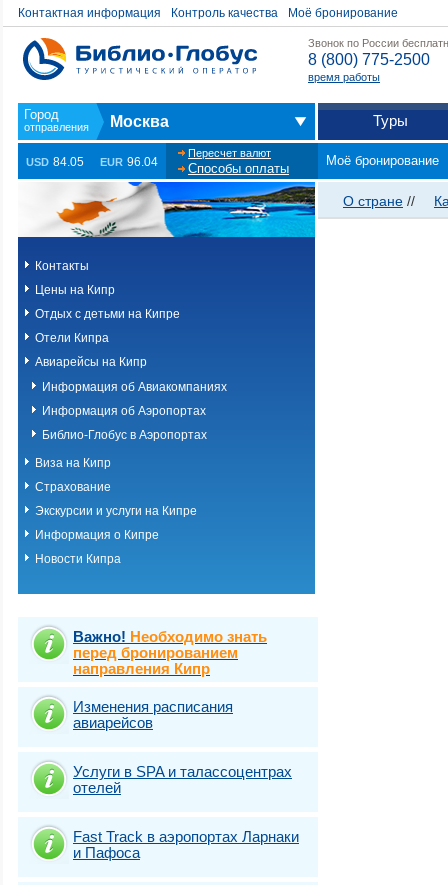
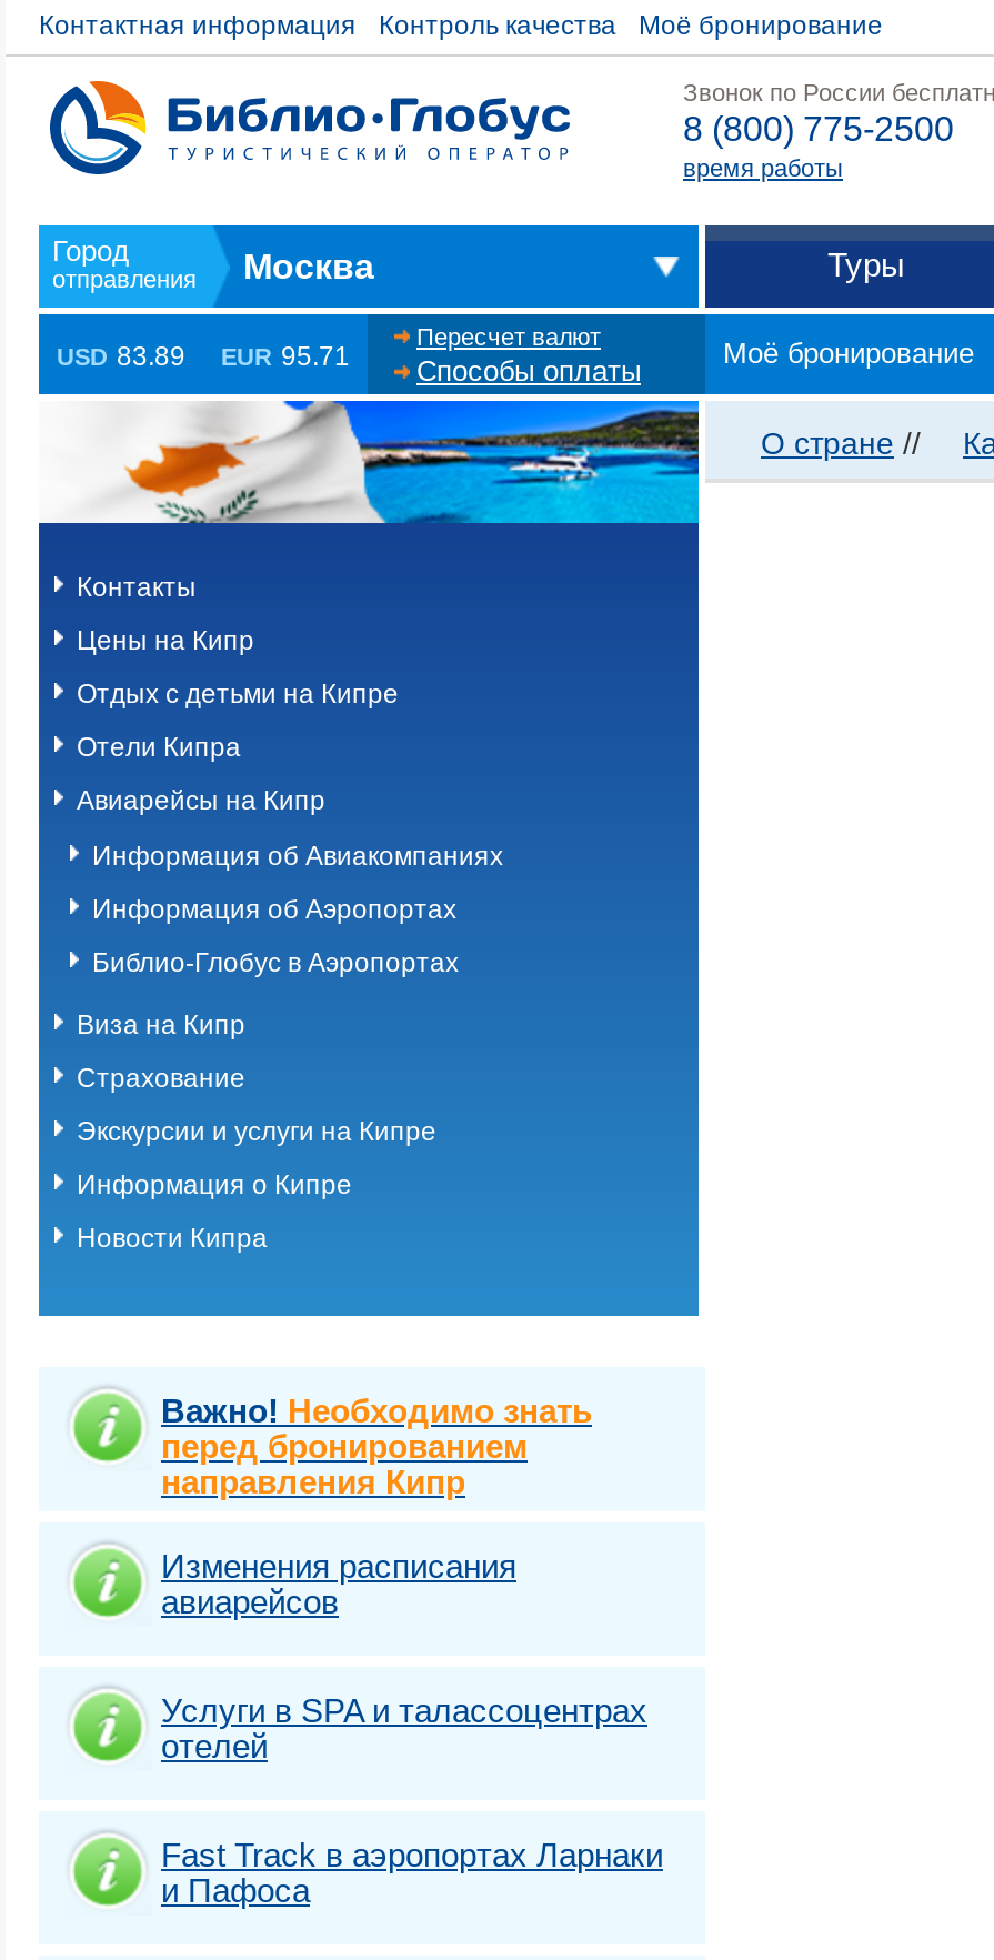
- USD 84.05
+ USD 83.89

- EUR 96.04
+ EUR 95.71
